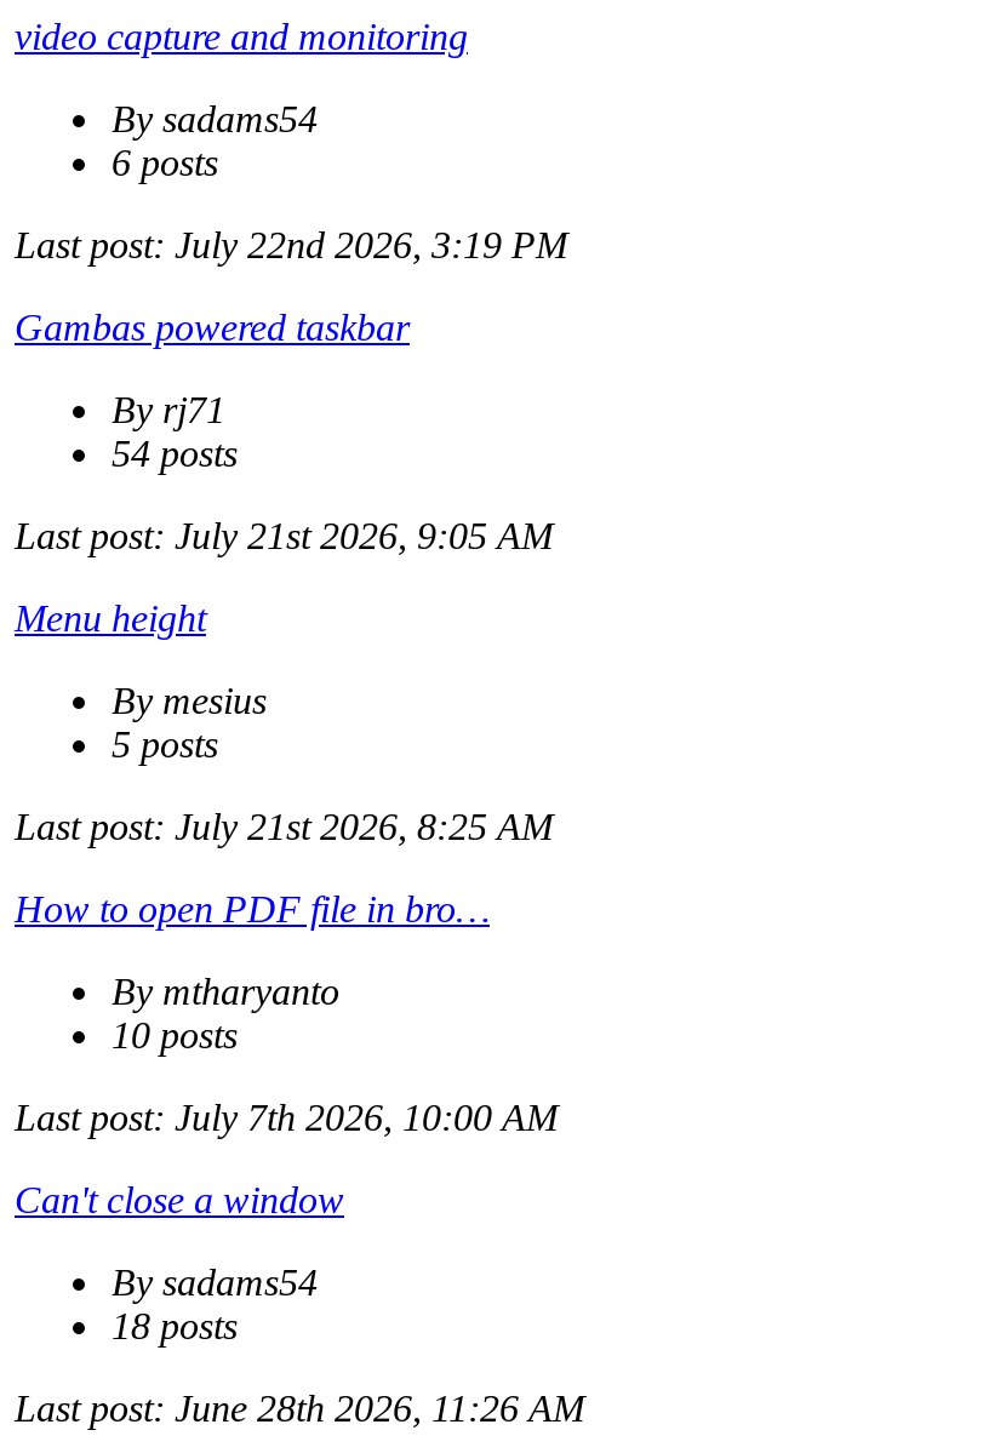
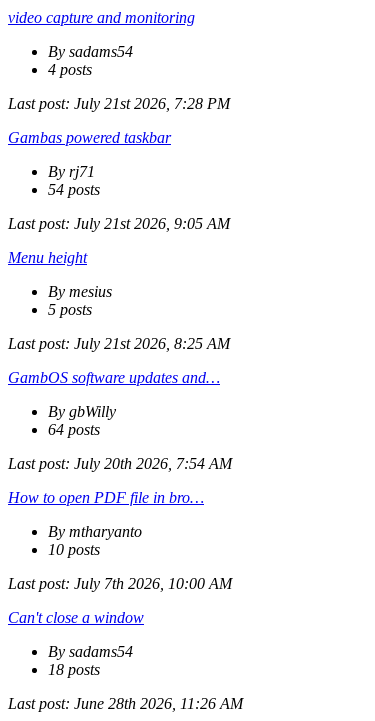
- 6 posts
+ 4 posts

- Last post: July 22nd 2026, 3:19 PM
+ Last post: July 21st 2026, 7:28 PM

+ GambOS software updates and…
+ By gbWilly
+ 64 posts
+ Last post: July 20th 2026, 7:54 AM
